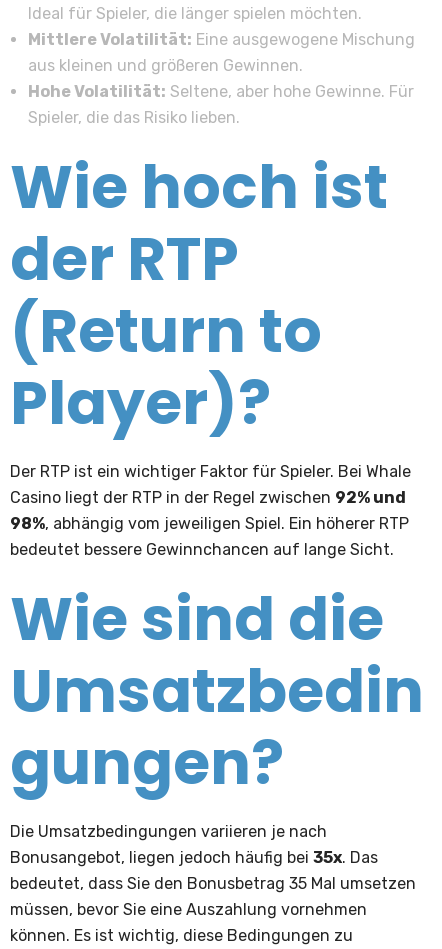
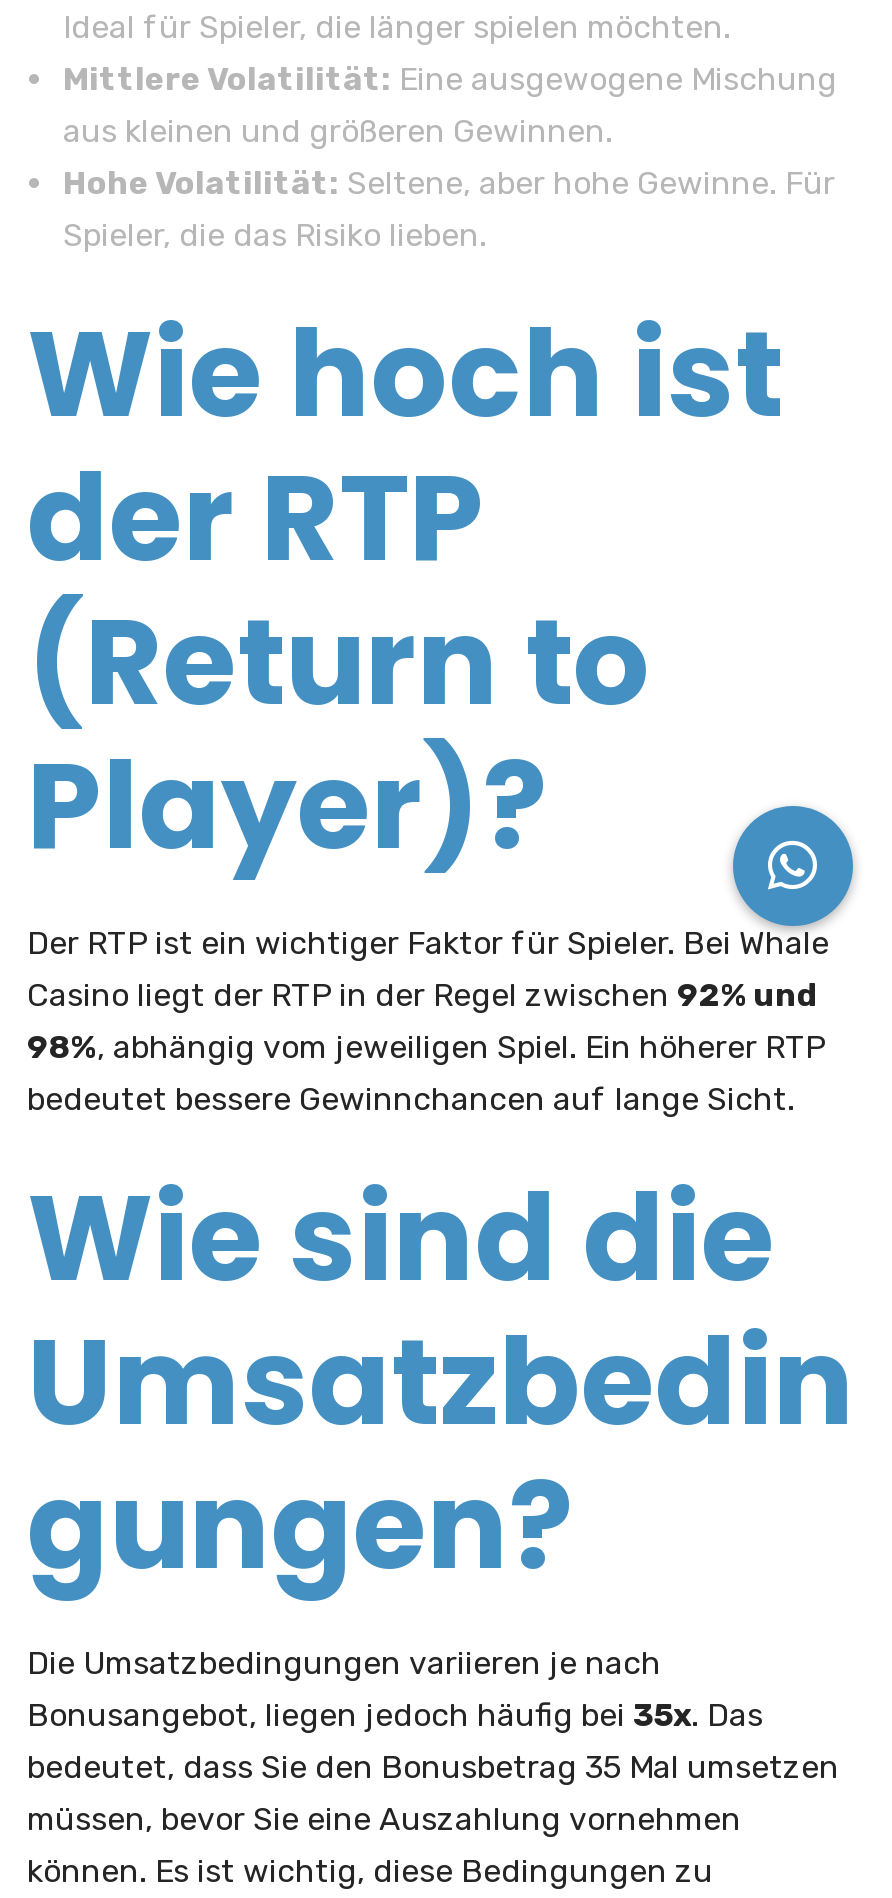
+ [image]
